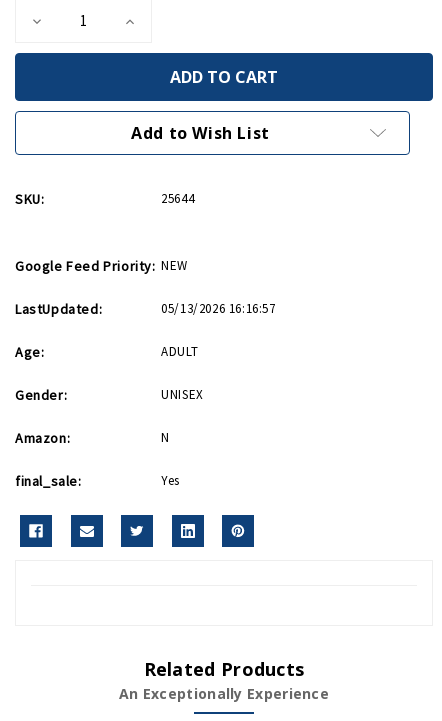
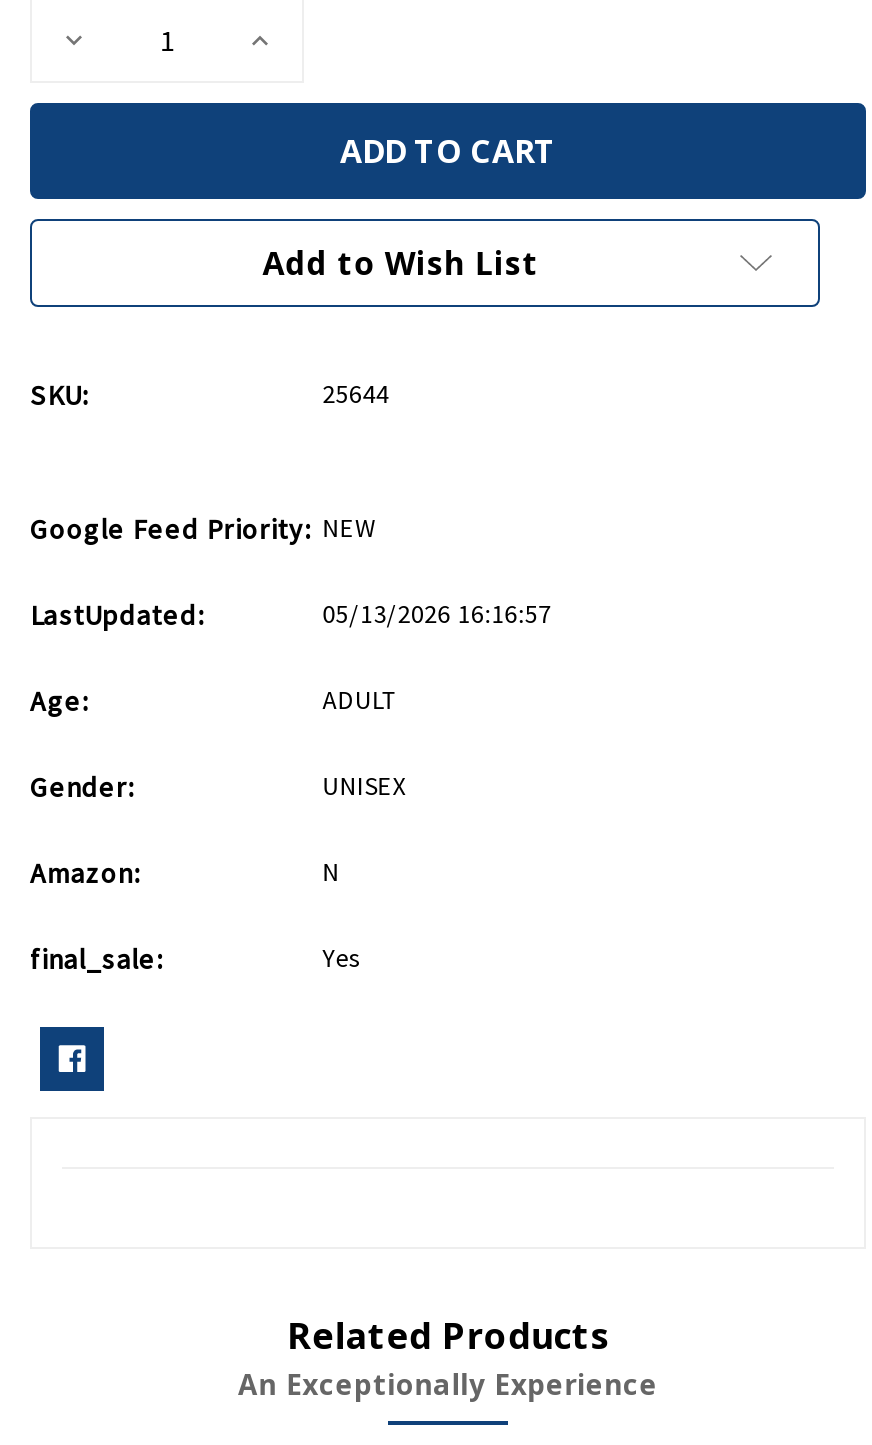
- [image]

- [image]

- [image]

- [image]
